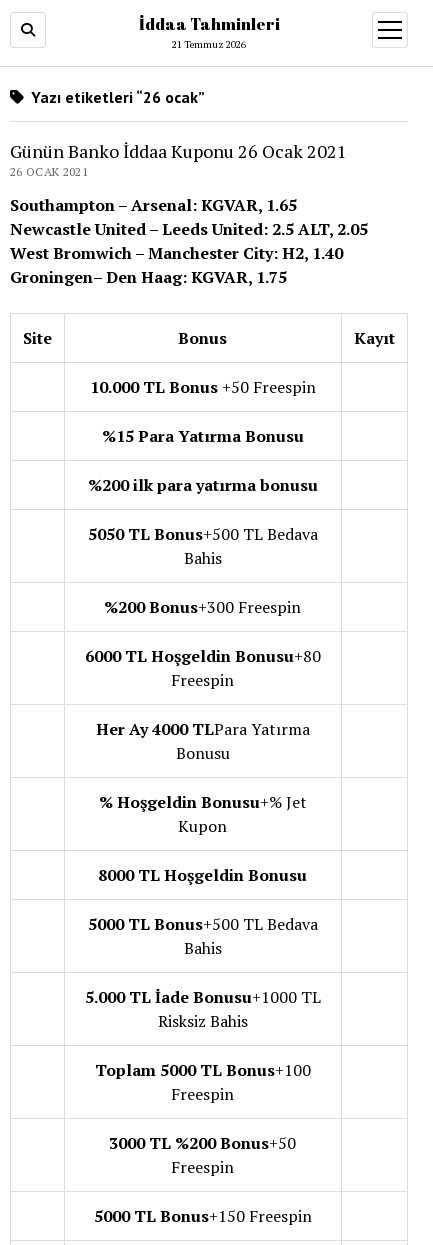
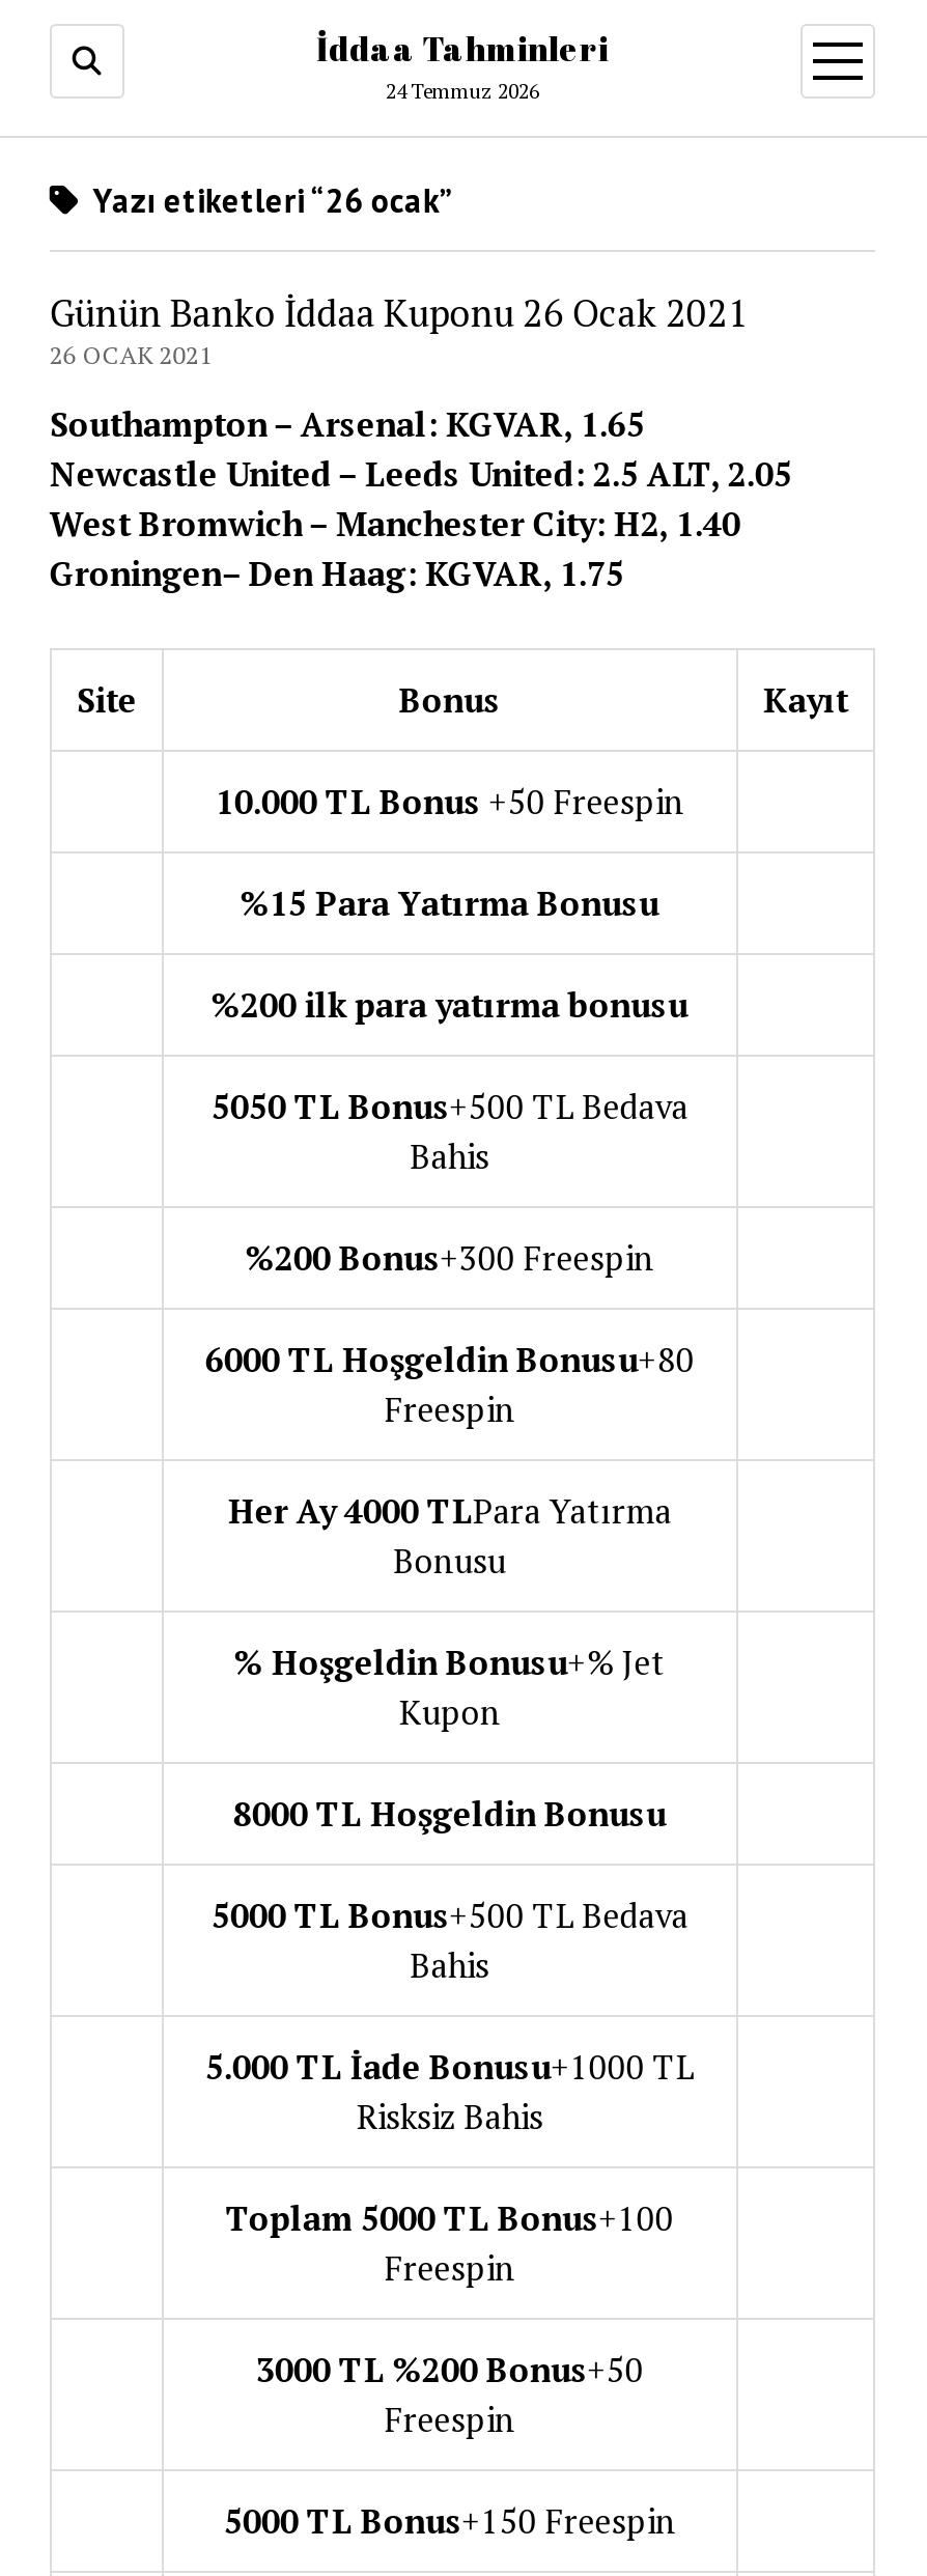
- 21 Temmuz 2026
+ 24 Temmuz 2026
